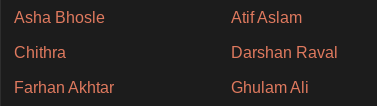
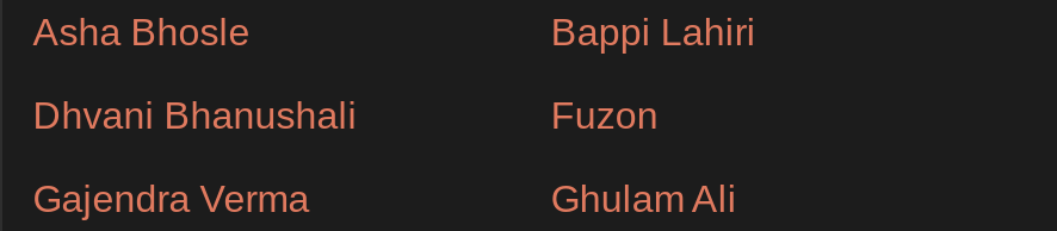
- Atif Aslam
+ Bappi Lahiri

- Chithra
- Darshan Raval
+ Dhvani Bhanushali
+ Fuzon

- Farhan Akhtar
+ Gajendra Verma
